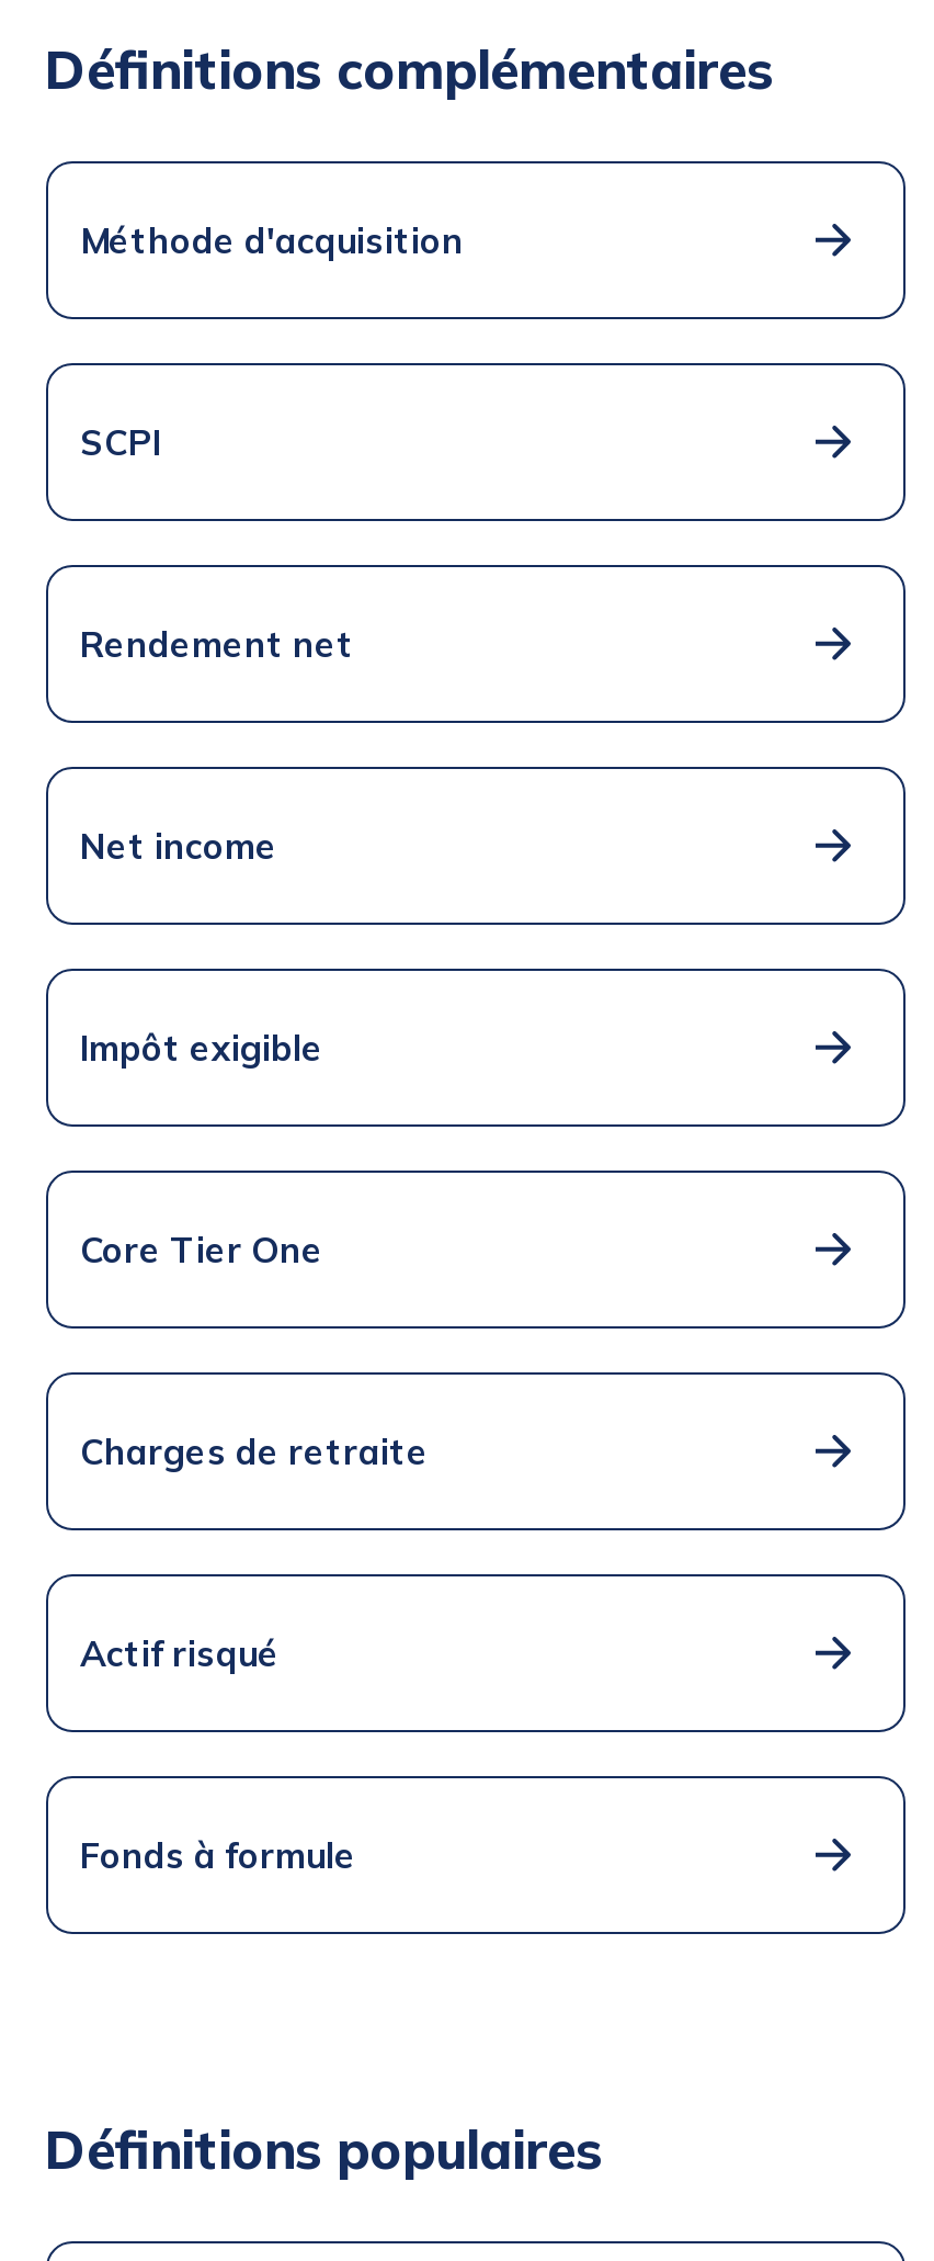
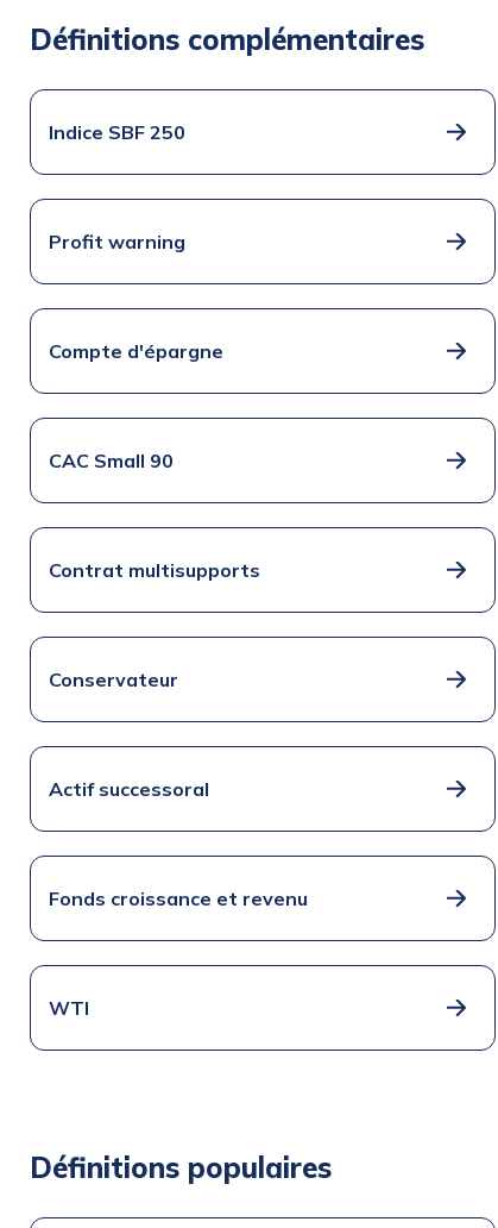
- Méthode d'acquisition
+ Indice SBF 250

- SCPI
+ Profit warning

- Rendement net
+ Compte d'épargne

- Net income
+ CAC Small 90

- Impôt exigible
+ Contrat multisupports

- Core Tier One
+ Conservateur

- Charges de retraite
+ Actif successoral

- Actif risqué
+ Fonds croissance et revenu

- Fonds à formule
+ WTI
